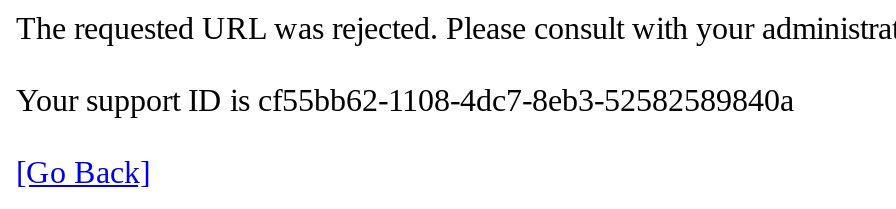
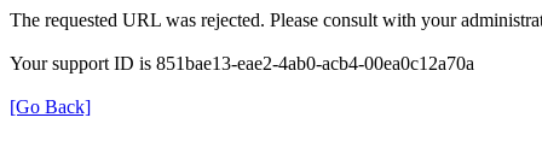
- Your support ID is cf55bb62-1108-4dc7-8eb3-52582589840a
+ Your support ID is 851bae13-eae2-4ab0-acb4-00ea0c12a70a
